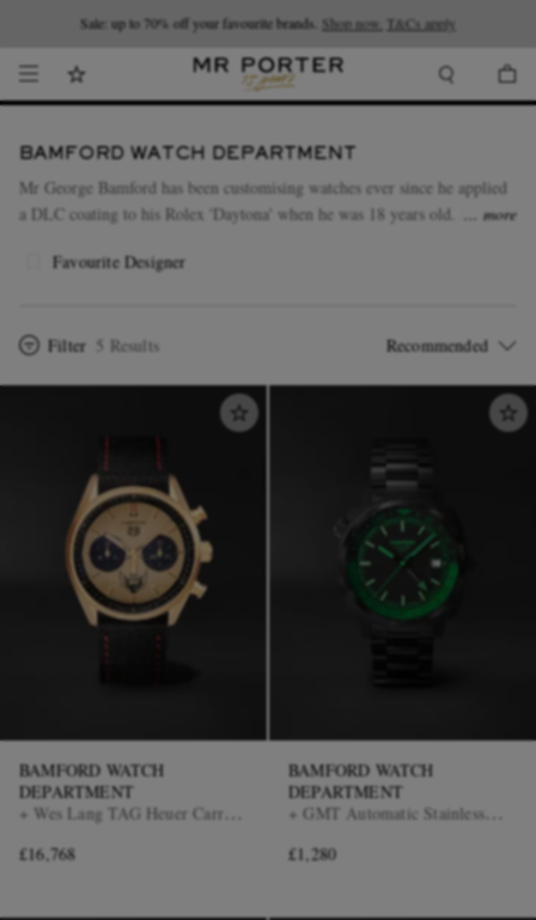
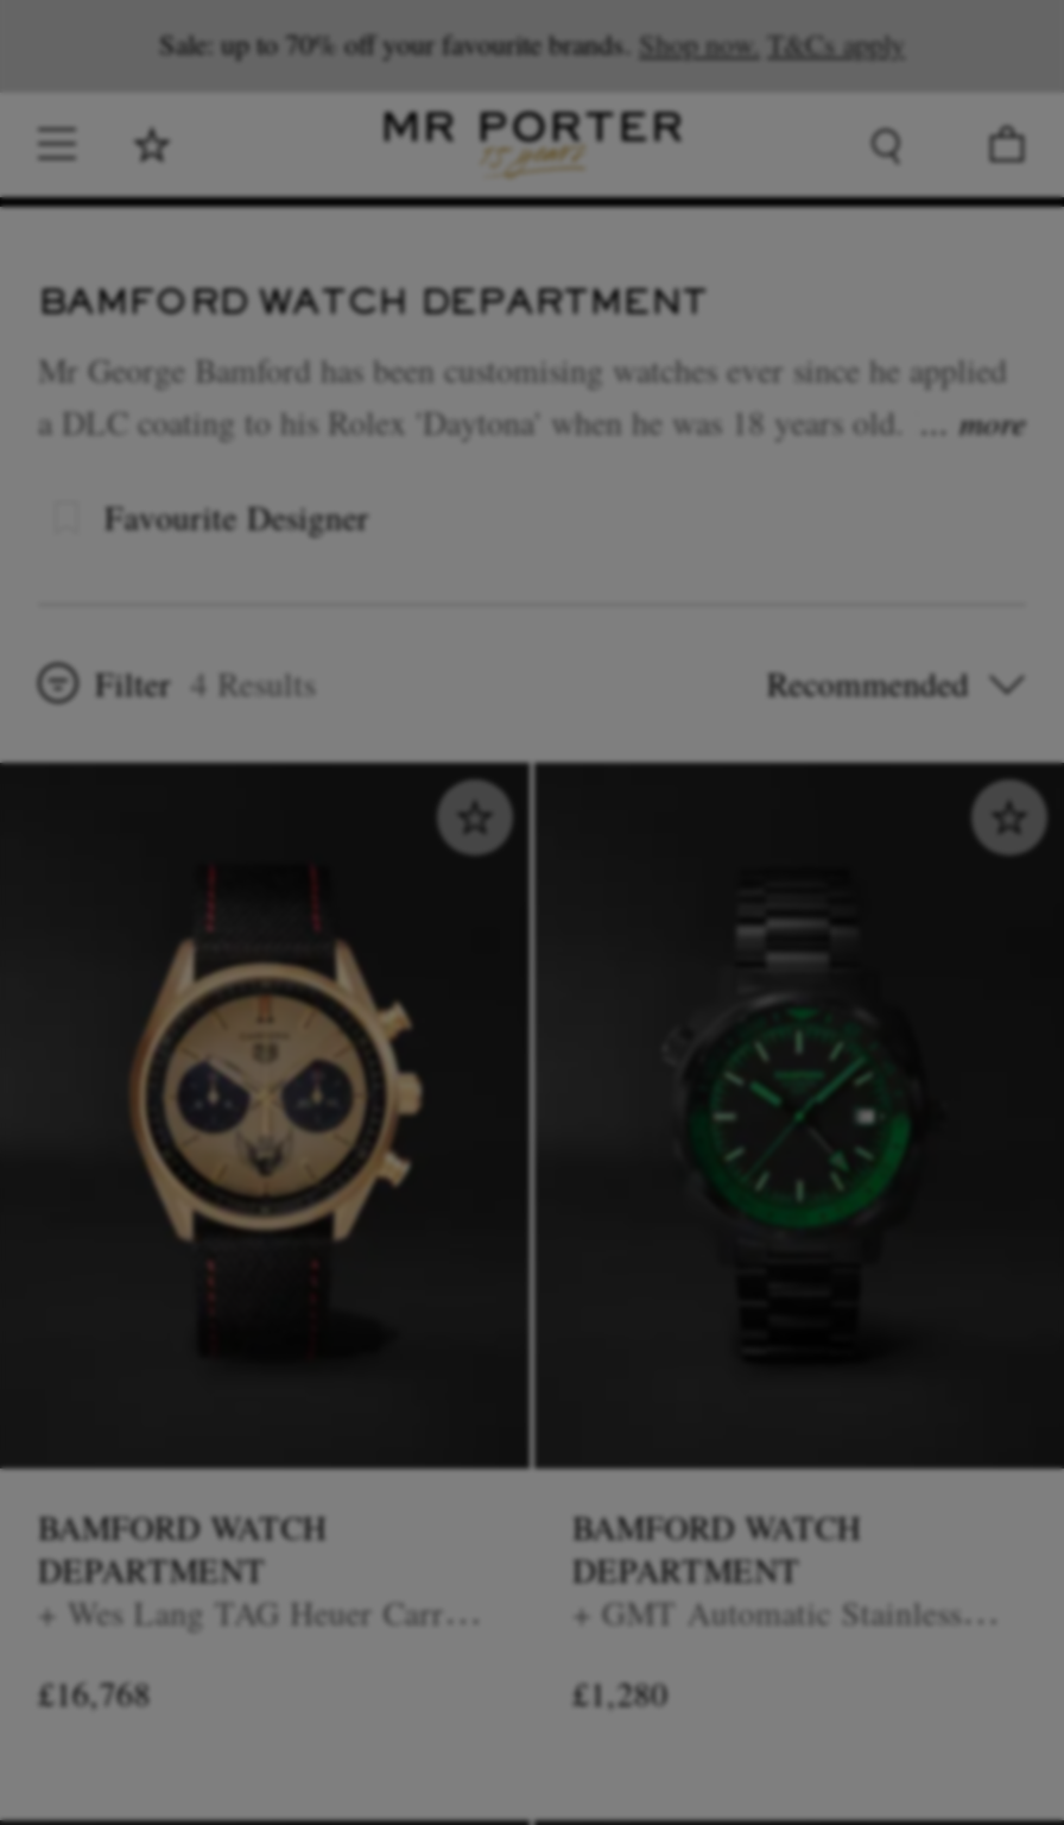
- Filter 5 Results
+ Filter 4 Results
